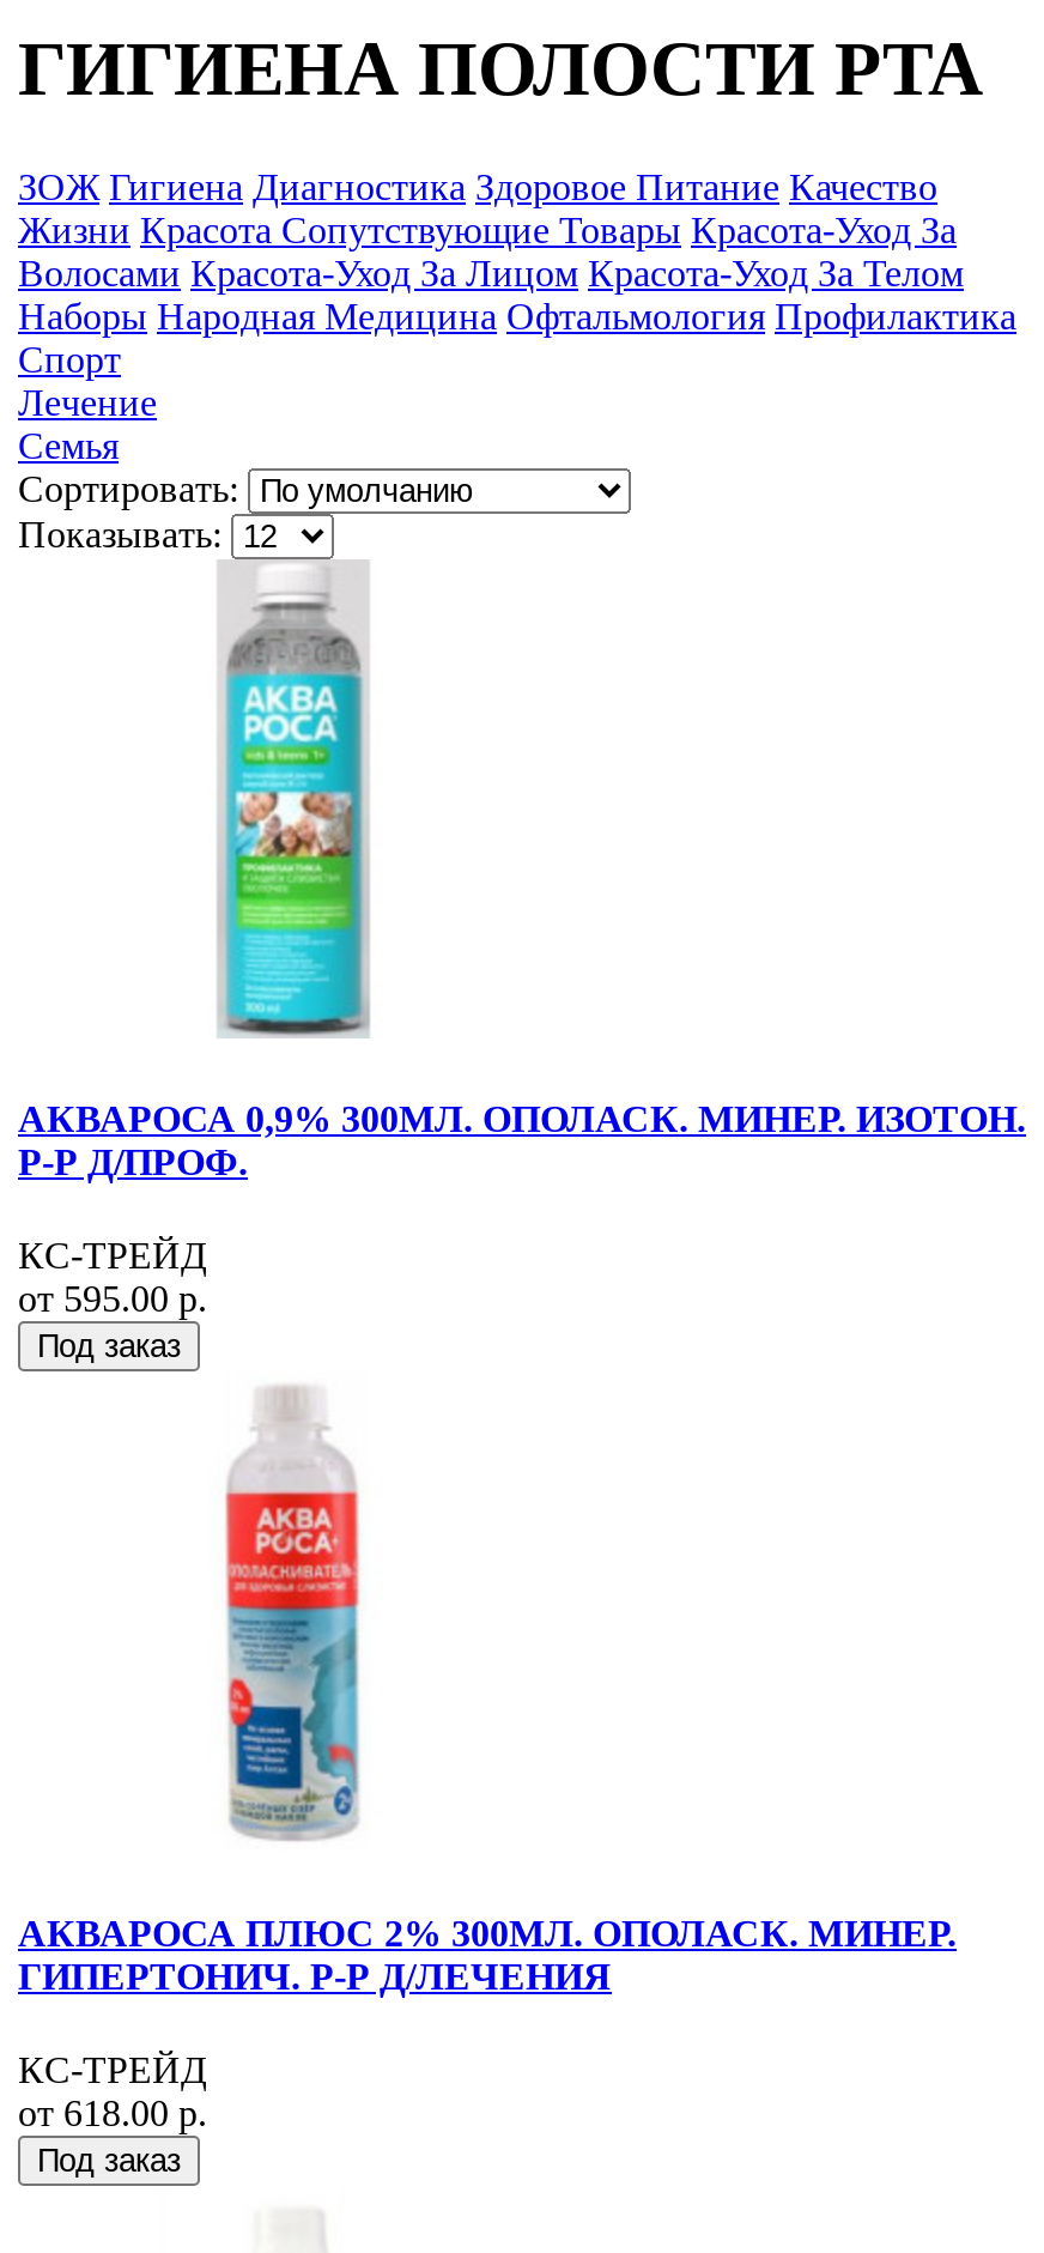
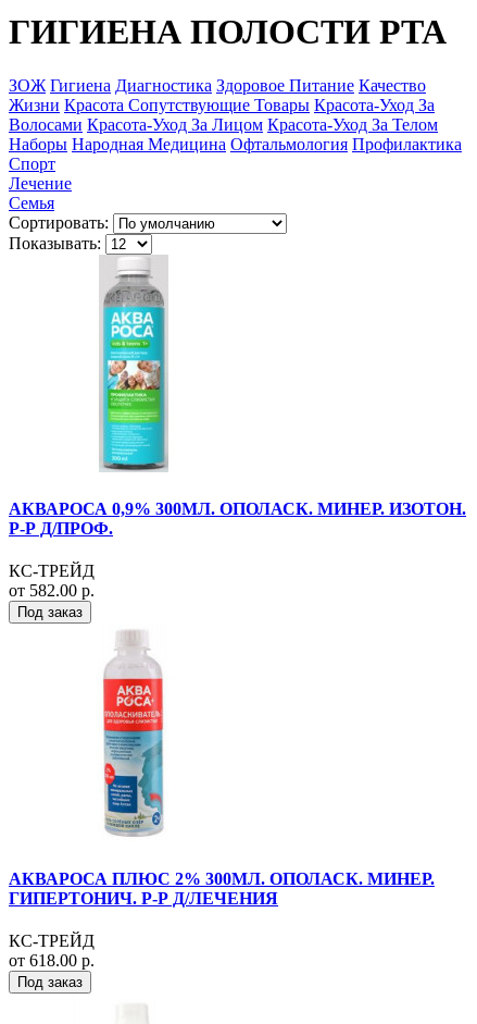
- от 595.00 р.
+ от 582.00 р.
